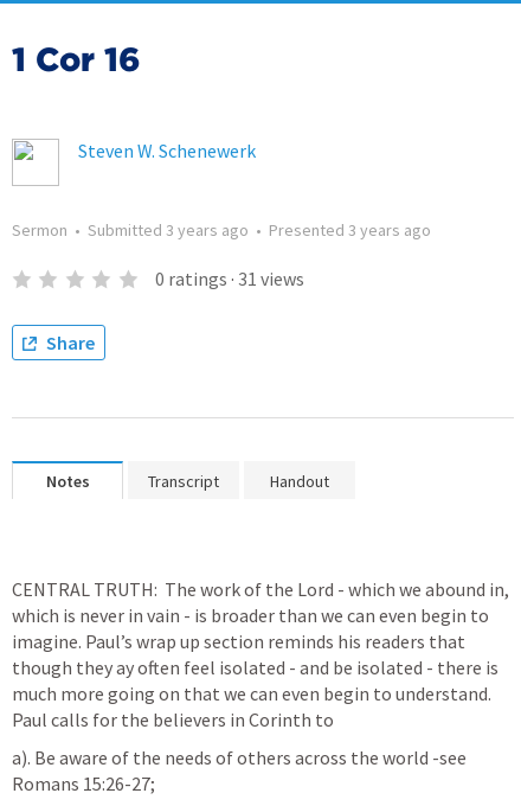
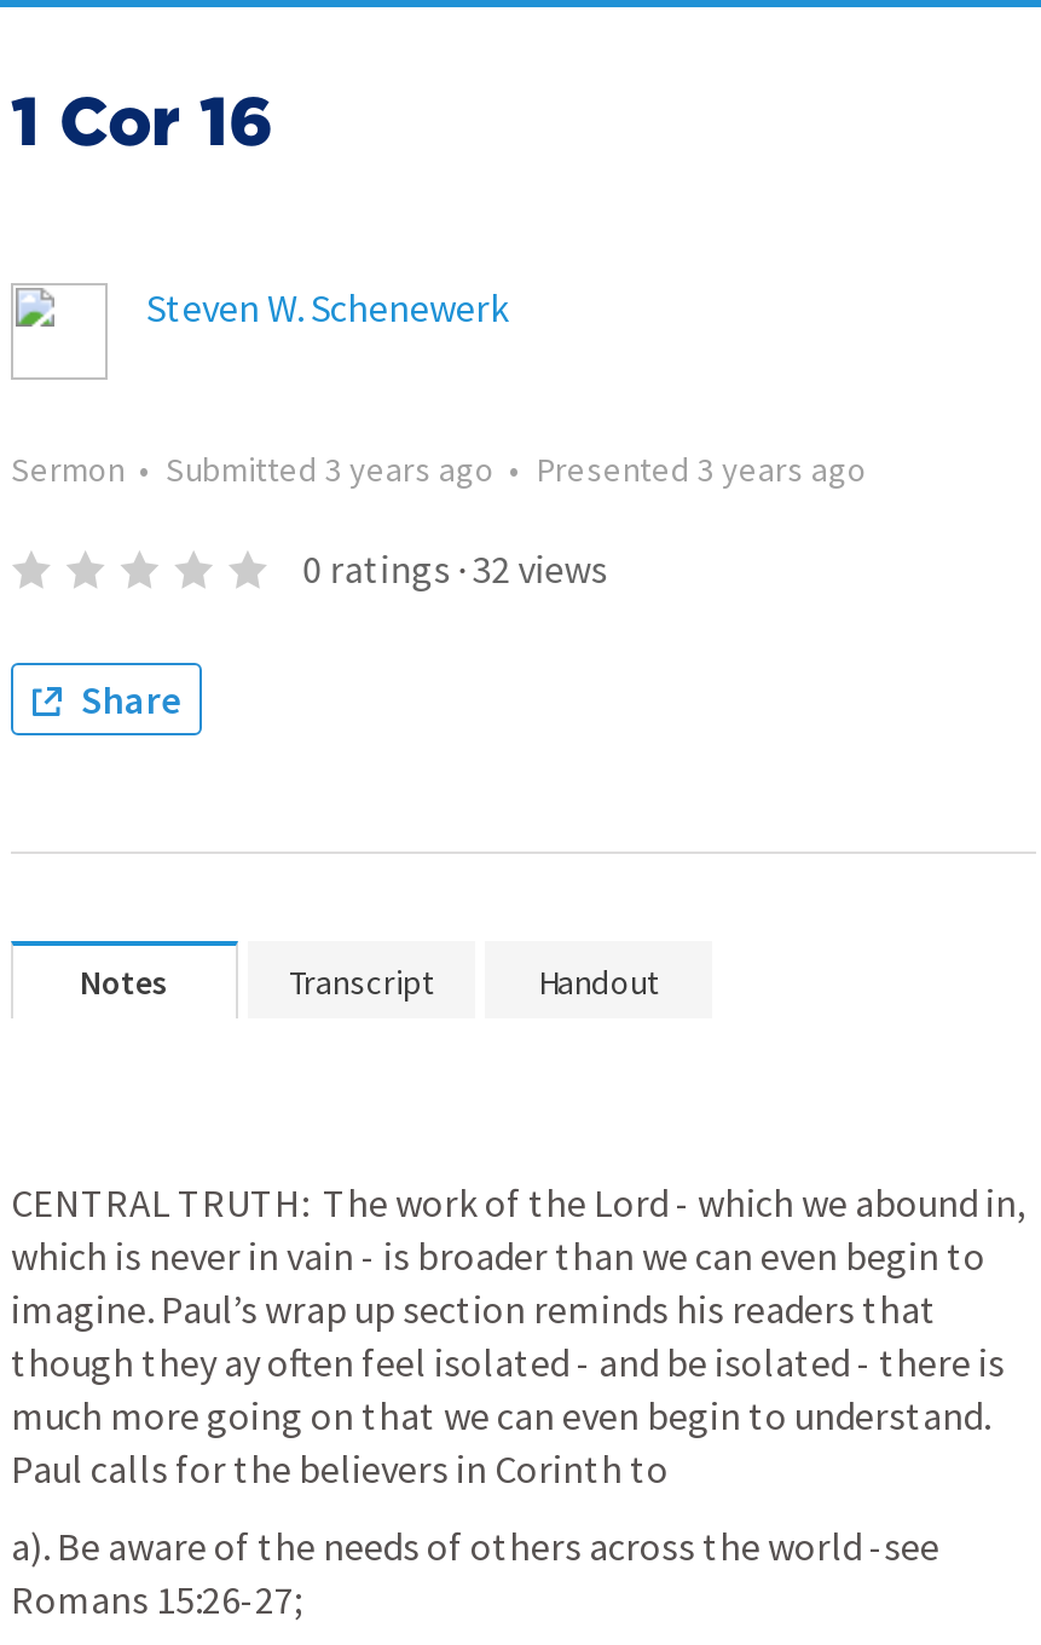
- 0 ratings · 31 views
+ 0 ratings · 32 views
